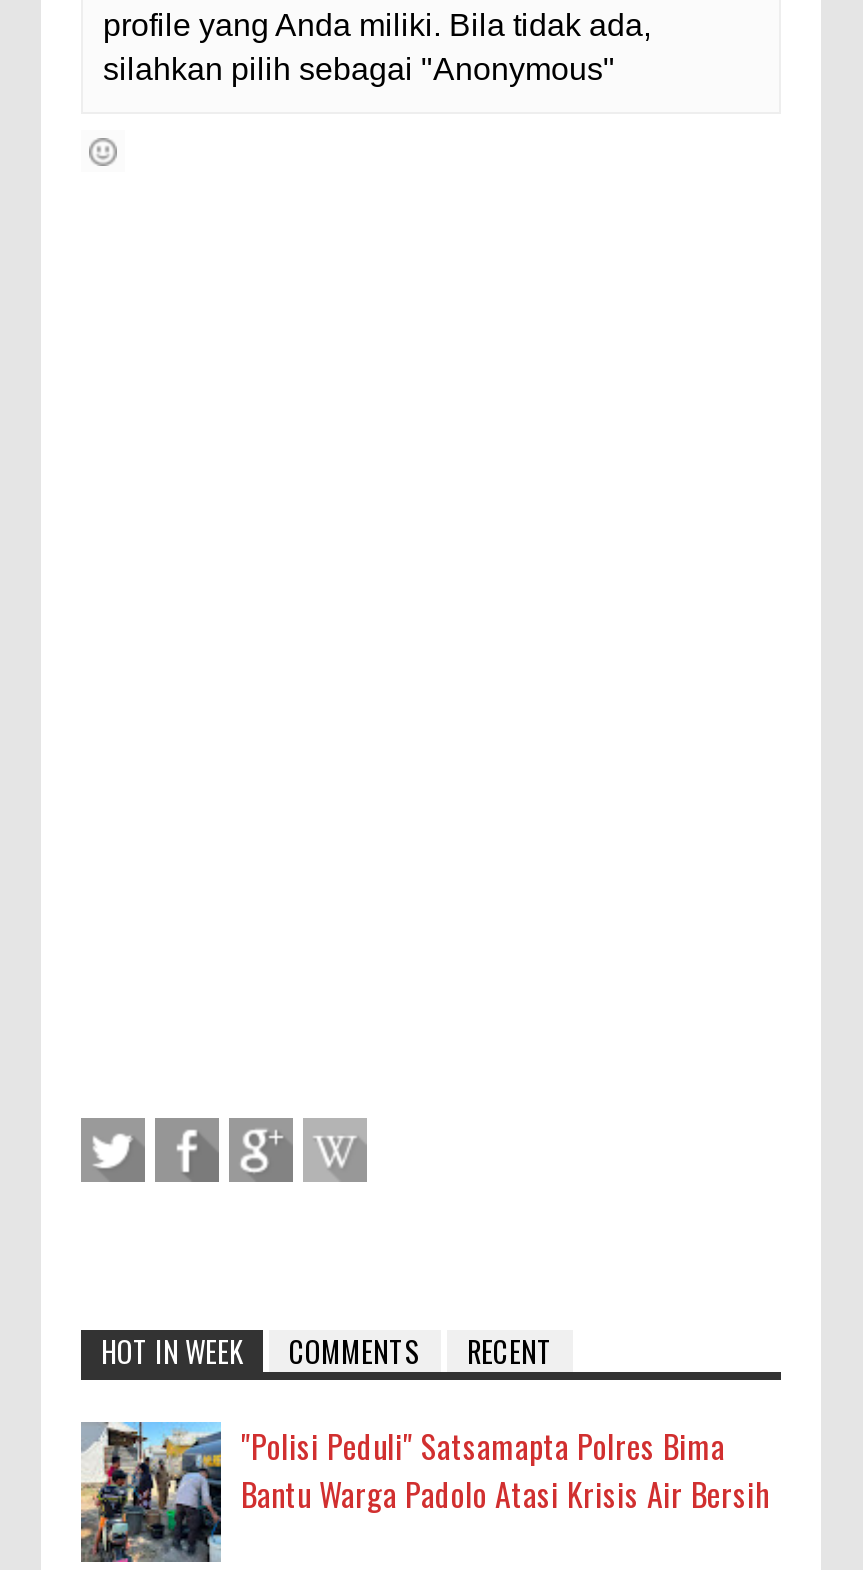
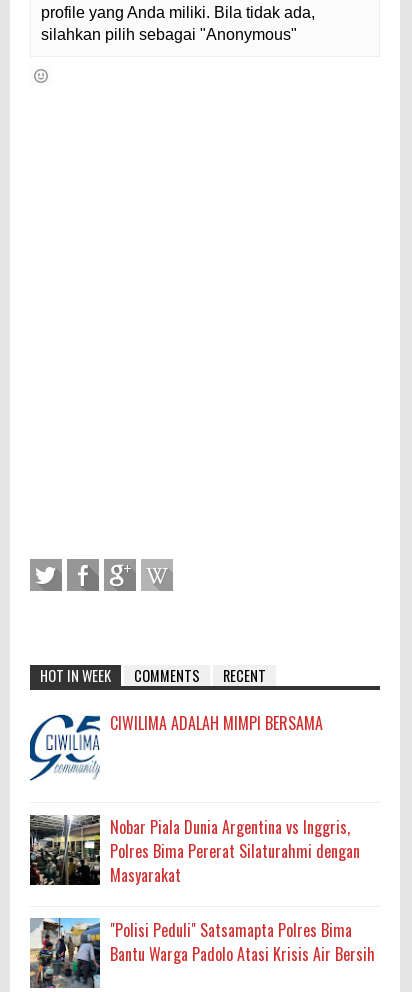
+ [image]
+ CIWILIMA ADALAH MIMPI BERSAMA

+ [image]
+ Nobar Piala Dunia Argentina vs Inggris,
+ Polres Bima Pererat Silaturahmi dengan
+ Masyarakat
